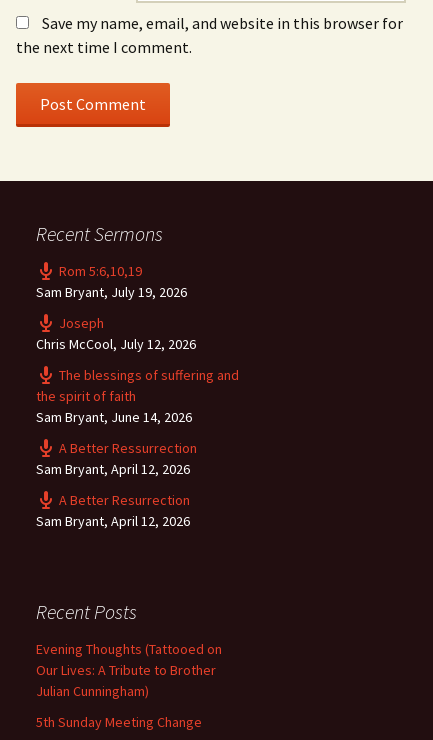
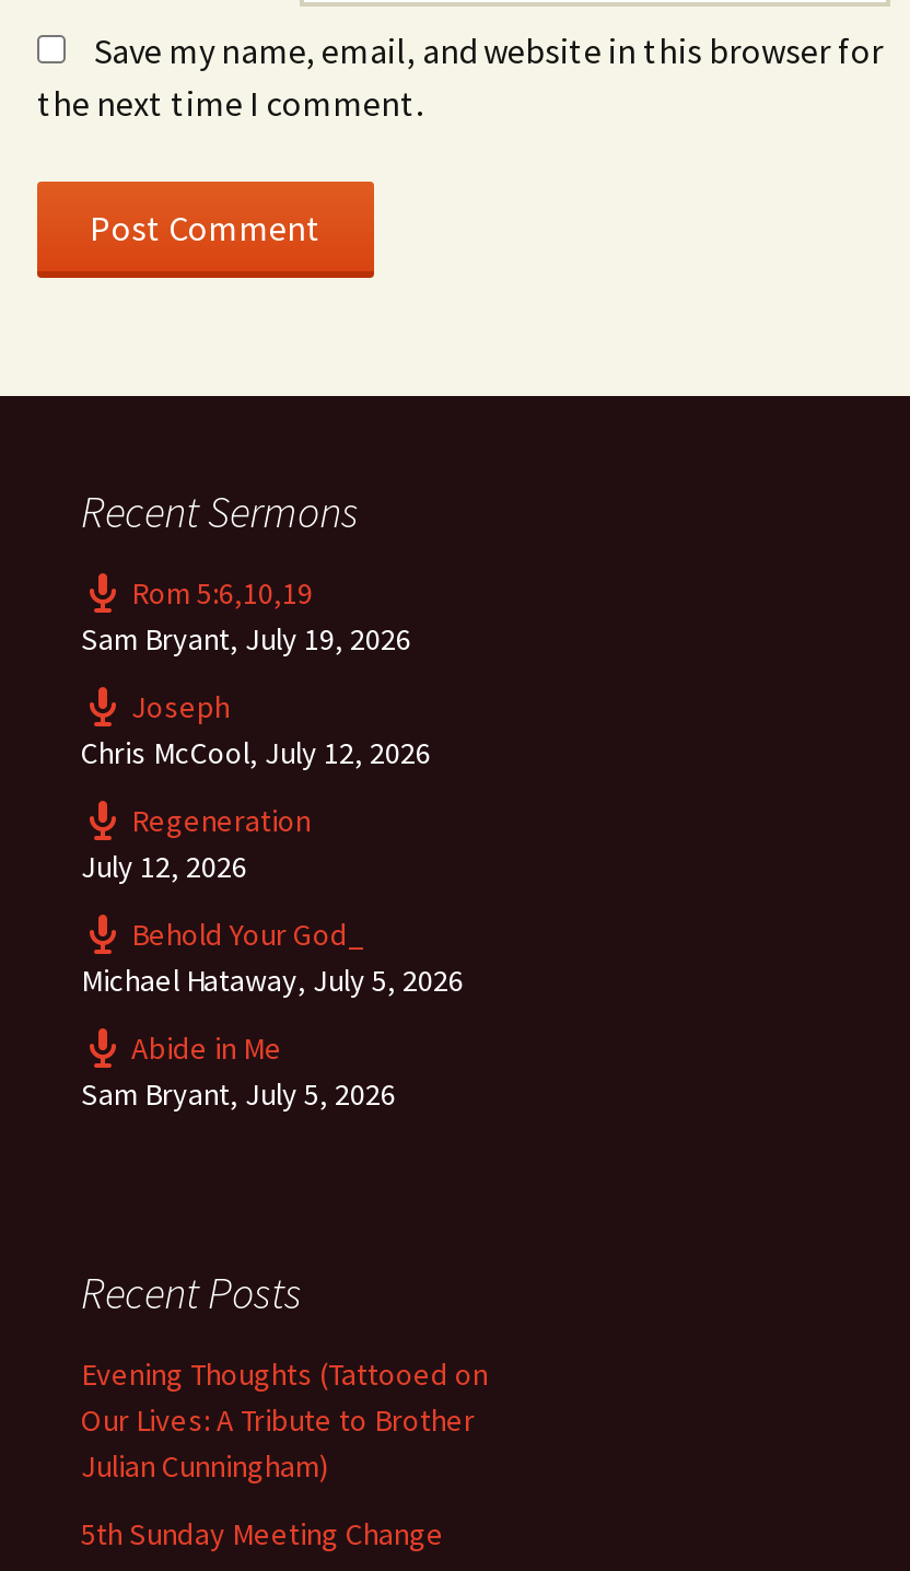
- The blessings of suffering and
- the spirit of faith
- Sam Bryant, June 14, 2026
+ Regeneration
+ July 12, 2026

- A Better Ressurrection
- Sam Bryant, April 12, 2026
+ Behold Your God_
+ Michael Hataway, July 5, 2026

- A Better Resurrection
- Sam Bryant, April 12, 2026
+ Abide in Me
+ Sam Bryant, July 5, 2026
